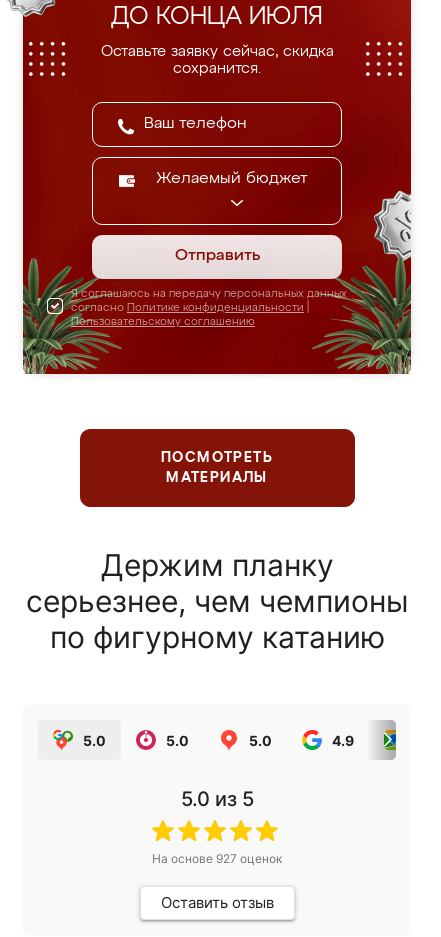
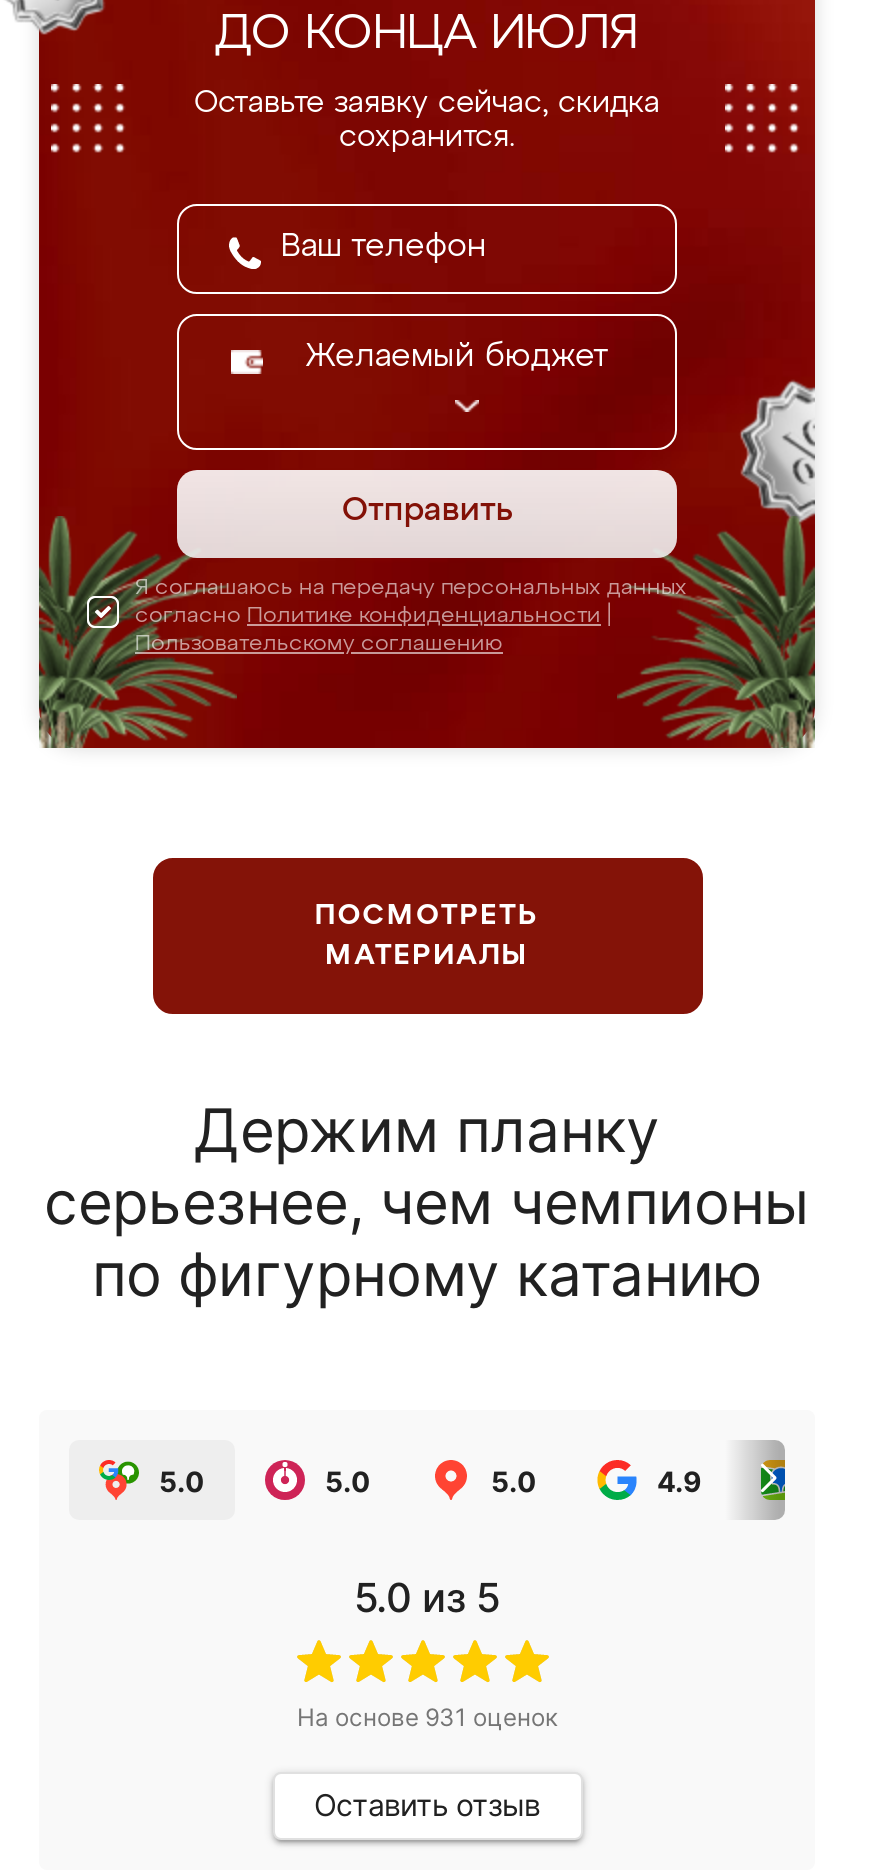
- На основе 927 оценок
+ На основе 931 оценок
